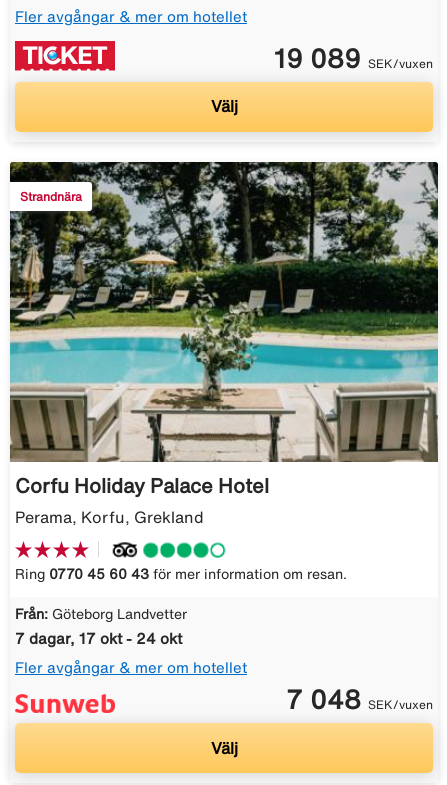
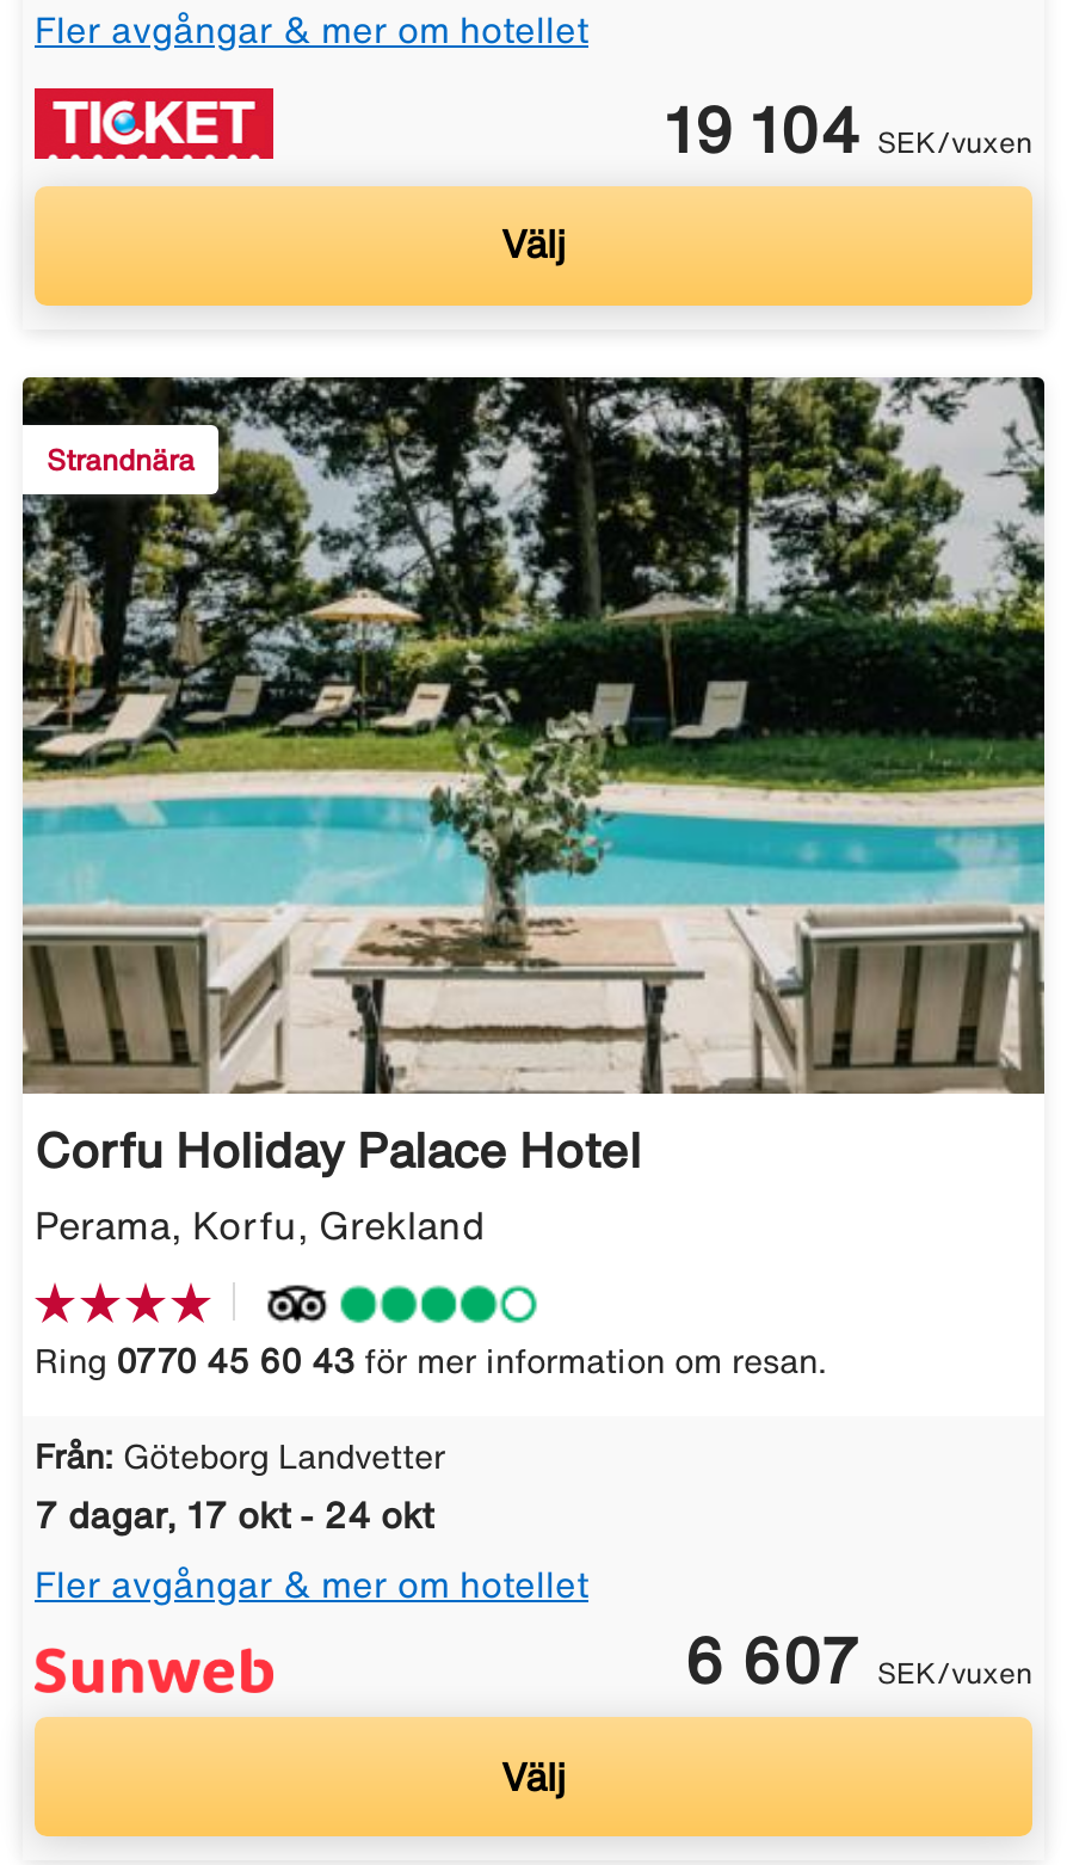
- 19 089 SEK/vuxen
+ 19 104 SEK/vuxen

- 7 048 SEK/vuxen
+ 6 607 SEK/vuxen
